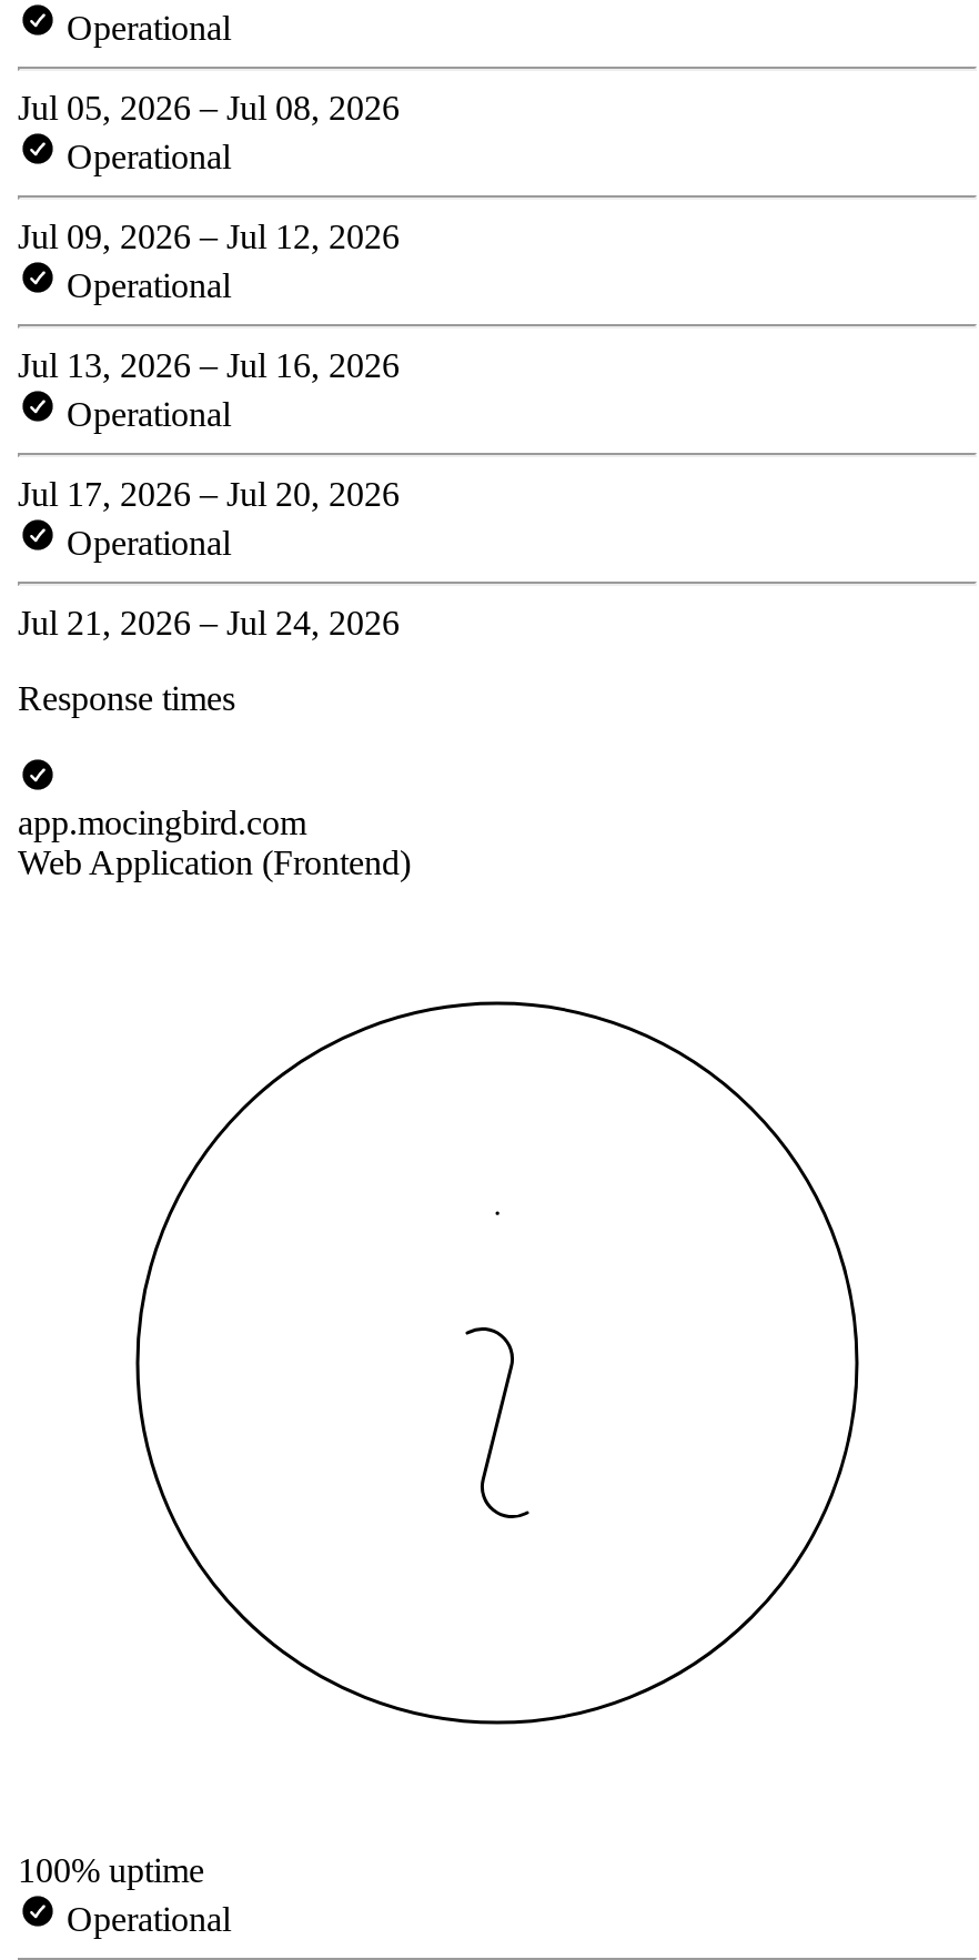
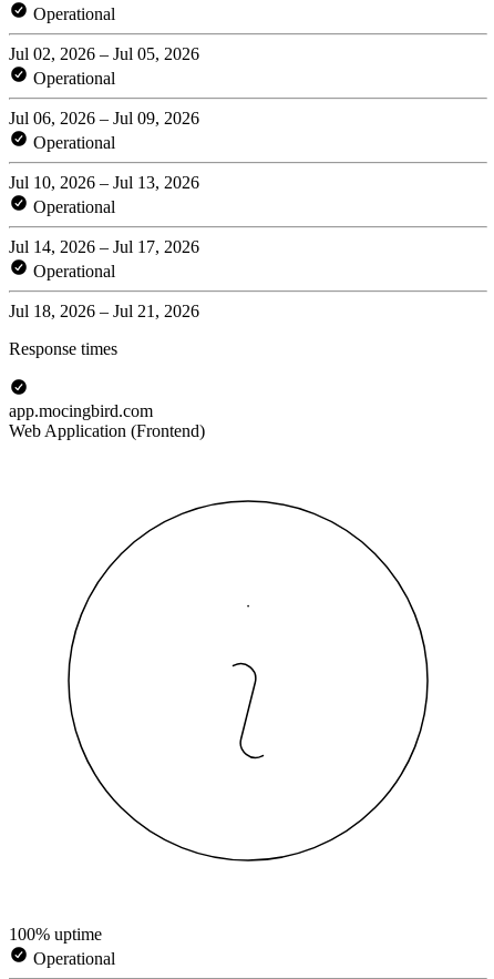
- Jul 05, 2026 – Jul 08, 2026
+ Jul 02, 2026 – Jul 05, 2026

- Jul 09, 2026 – Jul 12, 2026
+ Jul 06, 2026 – Jul 09, 2026

- Jul 13, 2026 – Jul 16, 2026
+ Jul 10, 2026 – Jul 13, 2026

- Jul 17, 2026 – Jul 20, 2026
+ Jul 14, 2026 – Jul 17, 2026

- Jul 21, 2026 – Jul 24, 2026
+ Jul 18, 2026 – Jul 21, 2026
